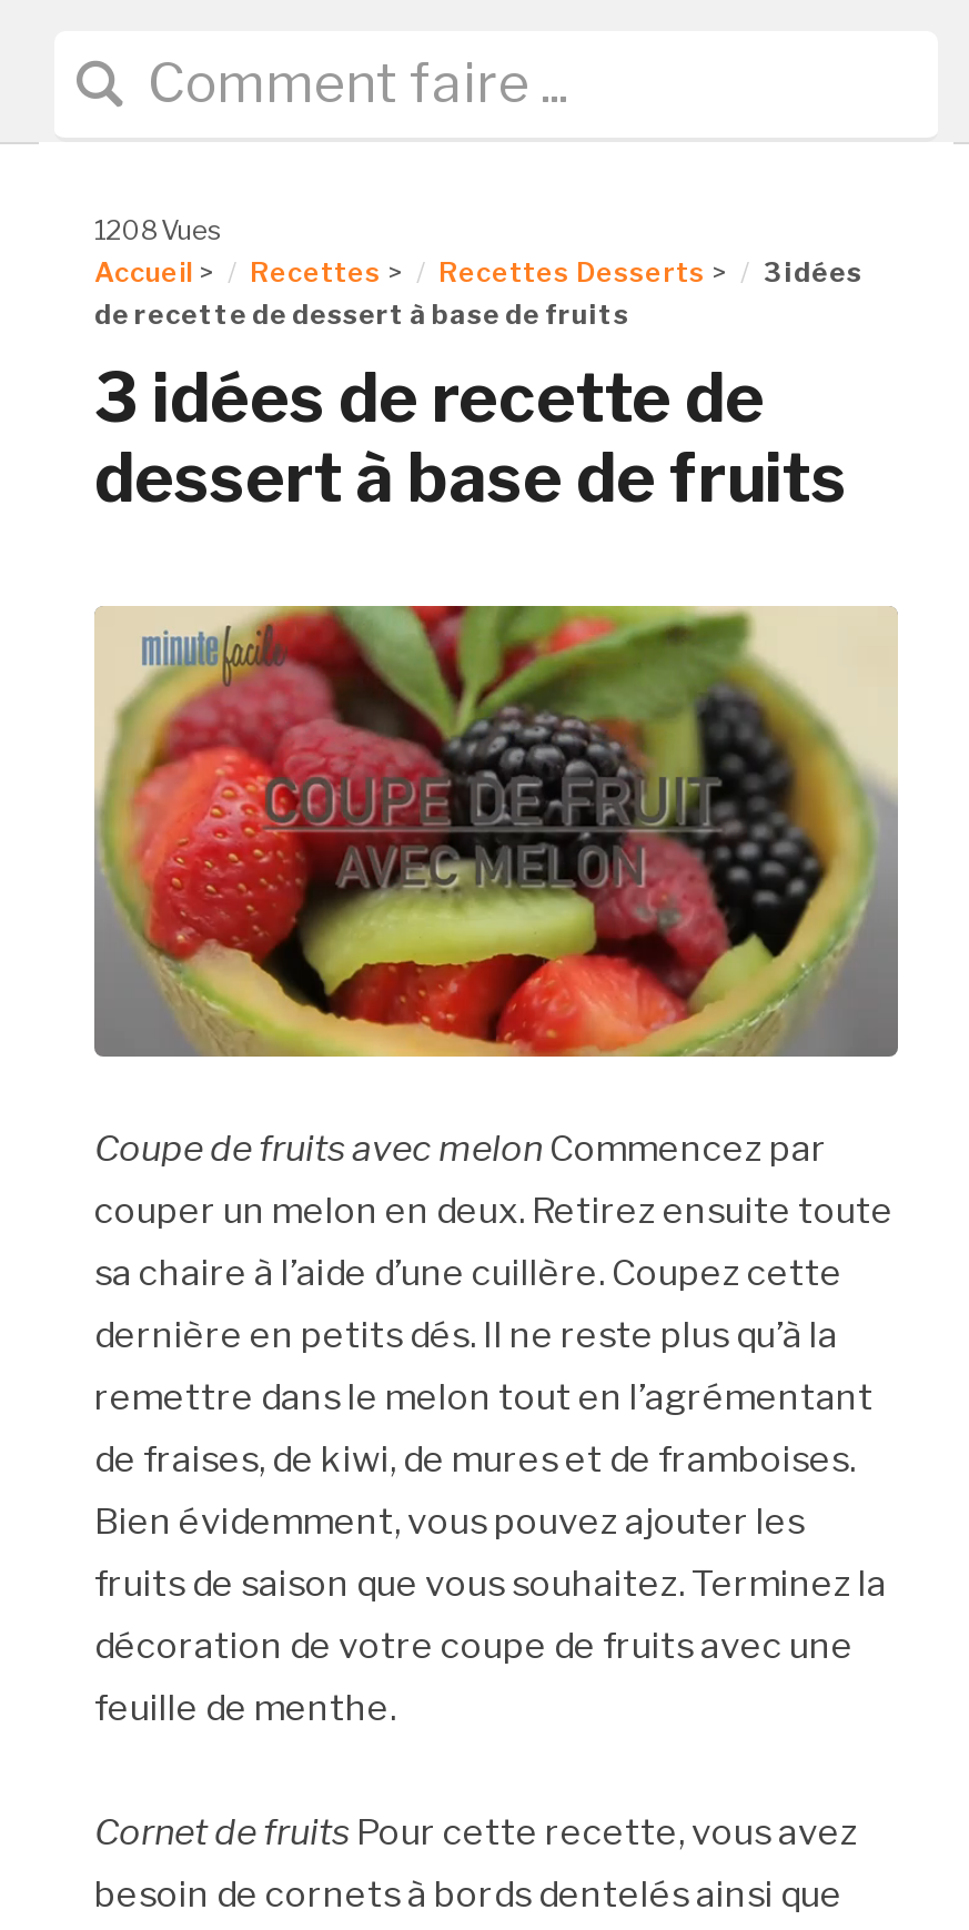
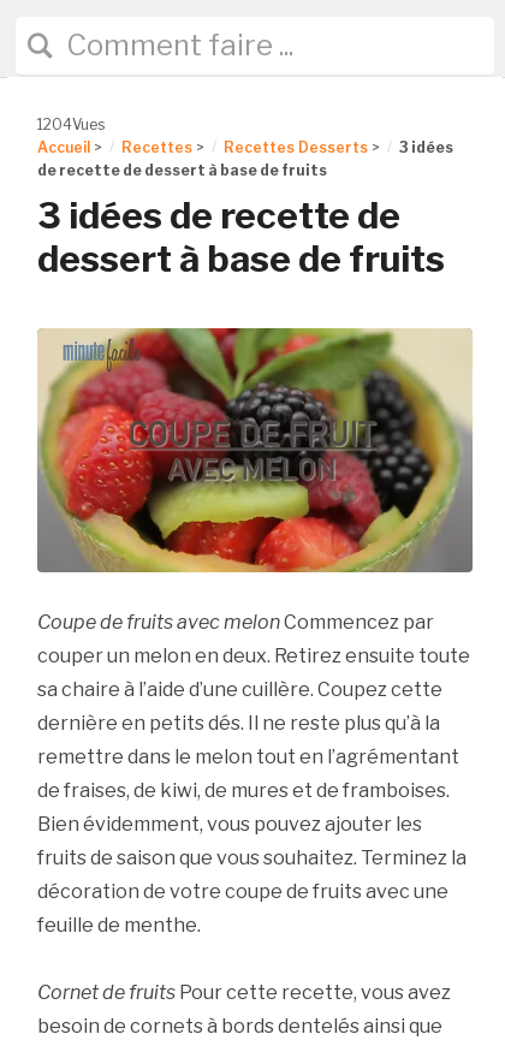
- 1208Vues
+ 1204Vues
